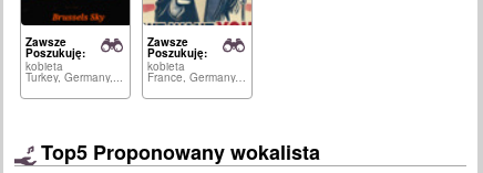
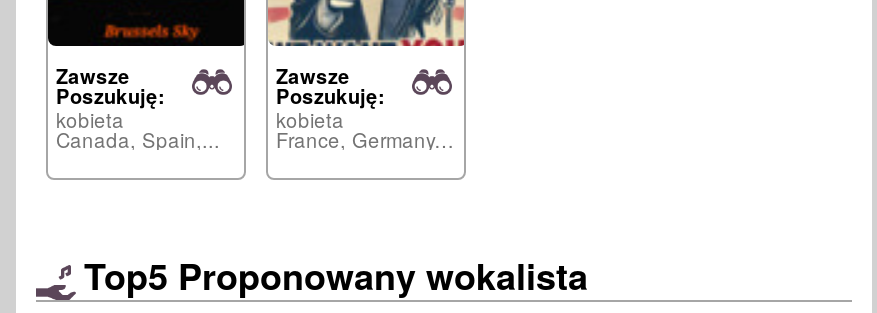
- Turkey, Germany,...
+ Canada, Spain,...
